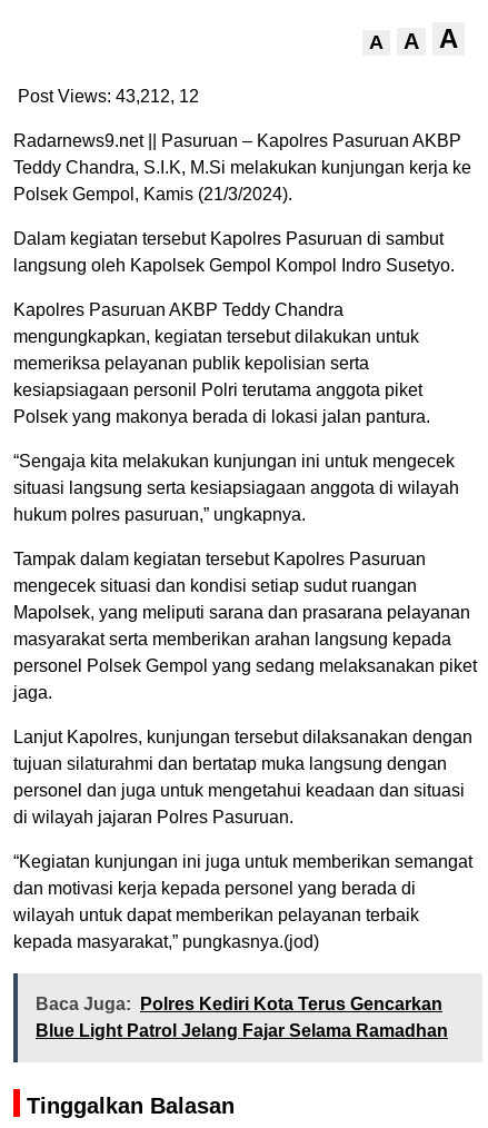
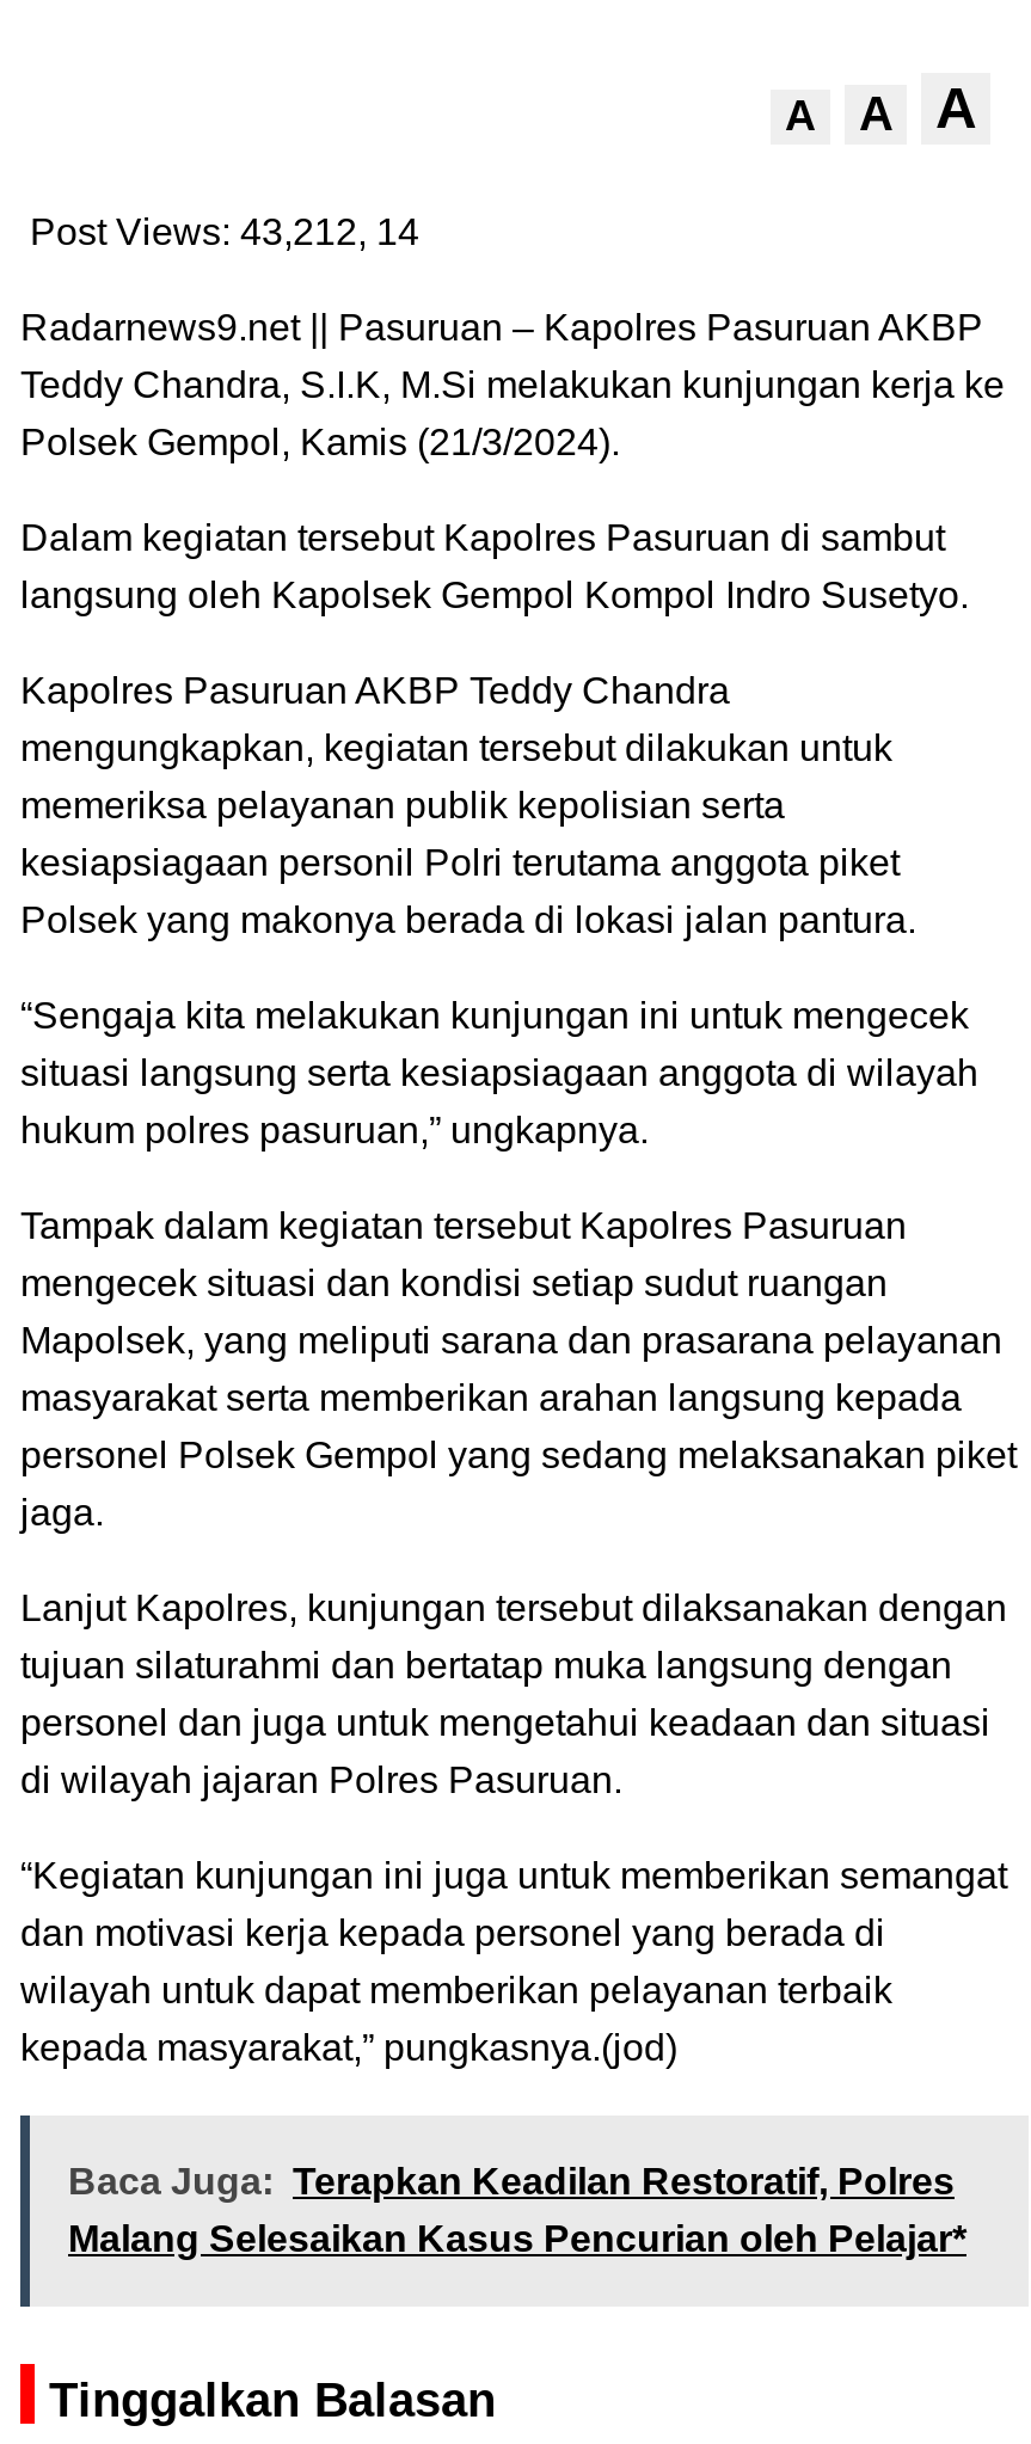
- Post Views: 43,212, 12
+ Post Views: 43,212, 14

- Baca Juga: Polres Kediri Kota Terus Gencarkan
- Blue Light Patrol Jelang Fajar Selama Ramadhan
+ Baca Juga: Terapkan Keadilan Restoratif, Polres
+ Malang Selesaikan Kasus Pencurian oleh Pelajar*
